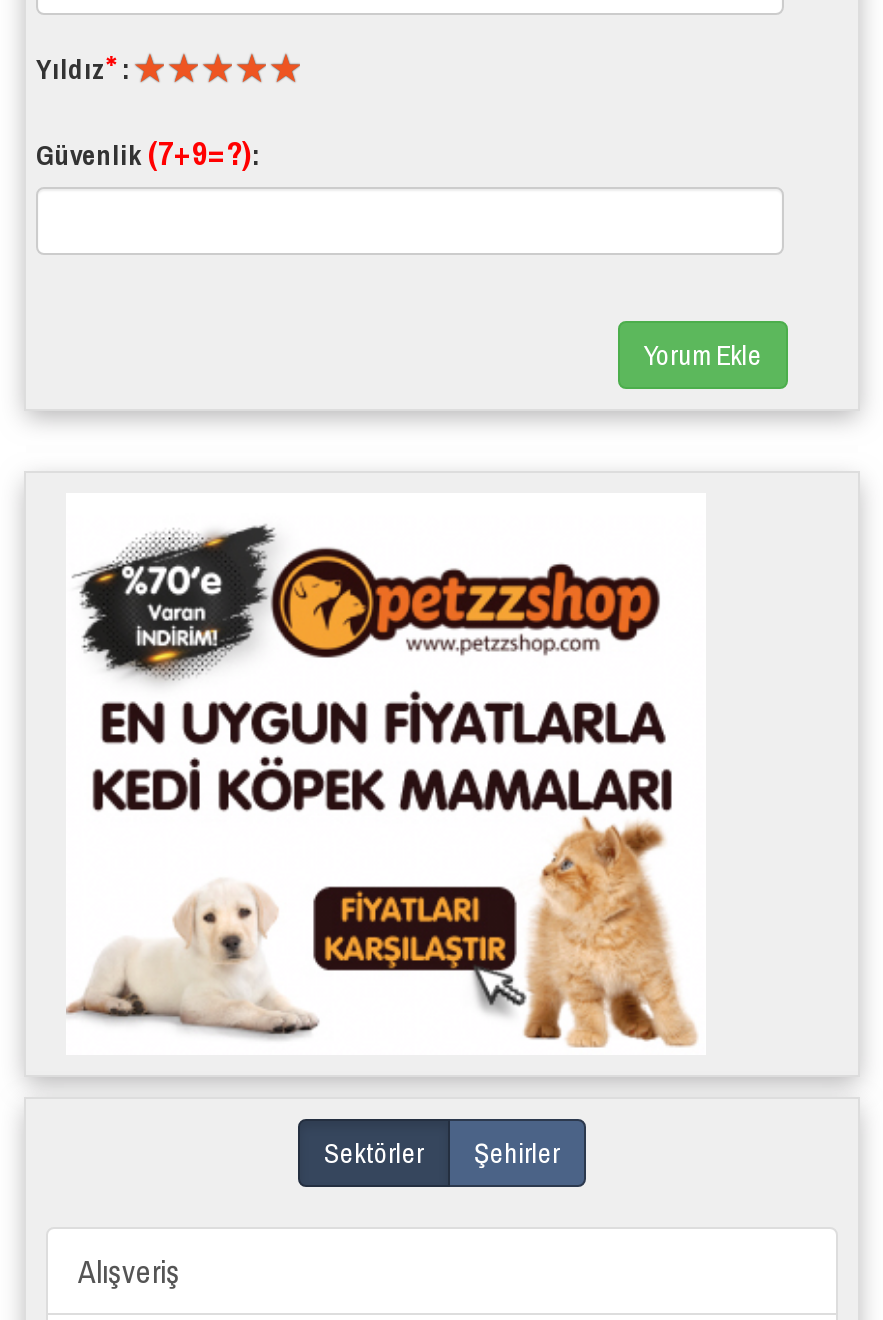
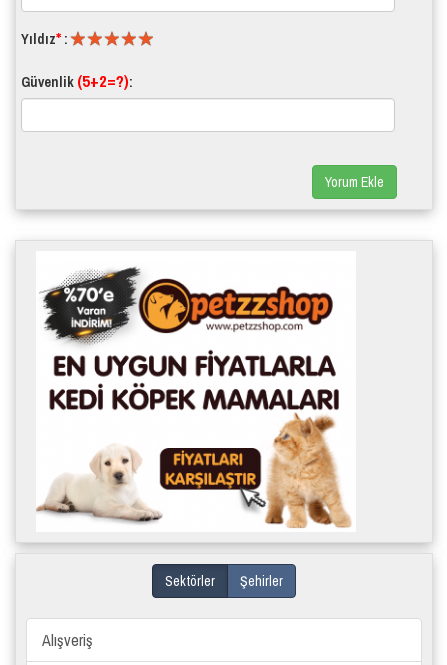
- Güvenlik (7+9=?):
+ Güvenlik (5+2=?):
